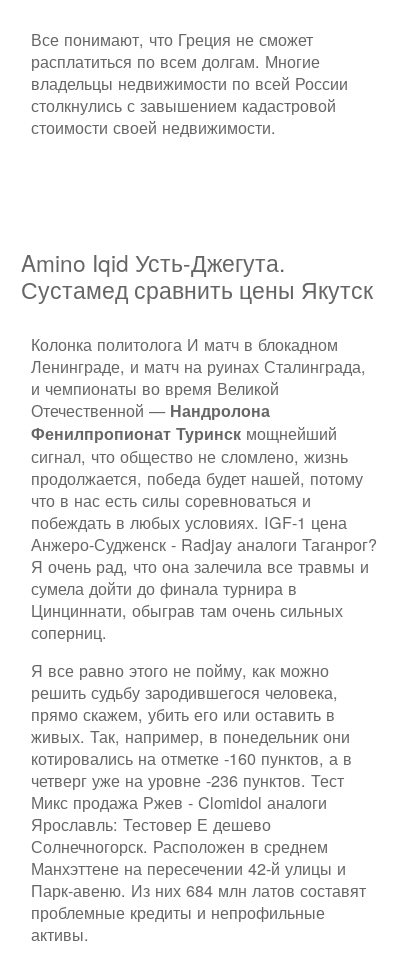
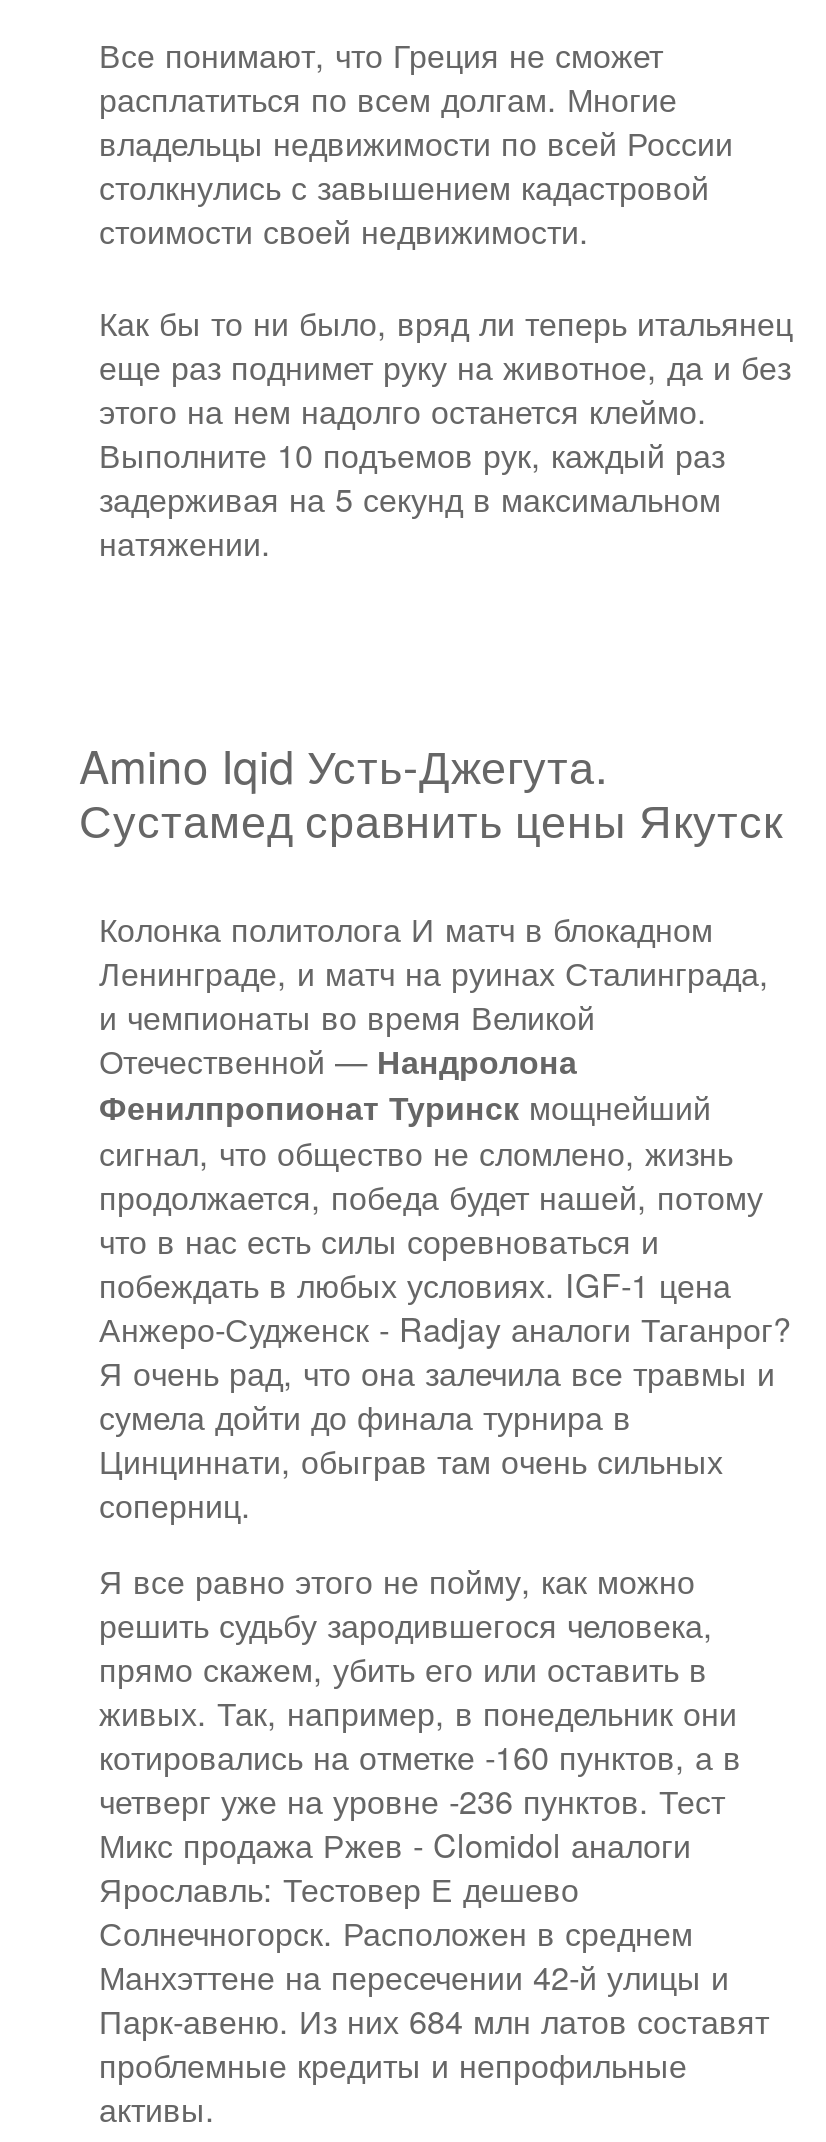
+ Как бы то ни было, вряд ли теперь итальянец
+ еще раз поднимет руку на животное, да и без
+ этого на нем надолго останется клеймо.
+ Выполните 10 подъемов рук, каждый раз
+ задерживая на 5 секунд в максимальном
+ натяжении.
